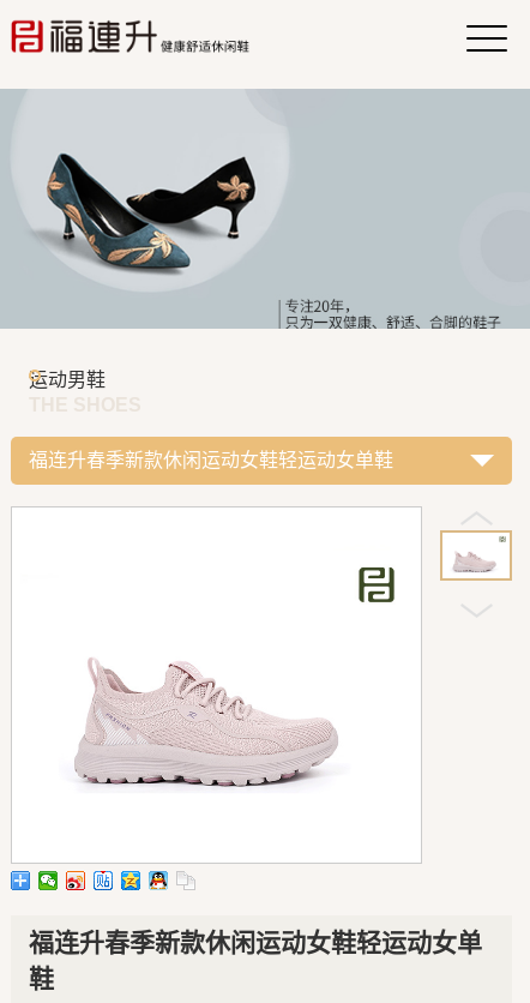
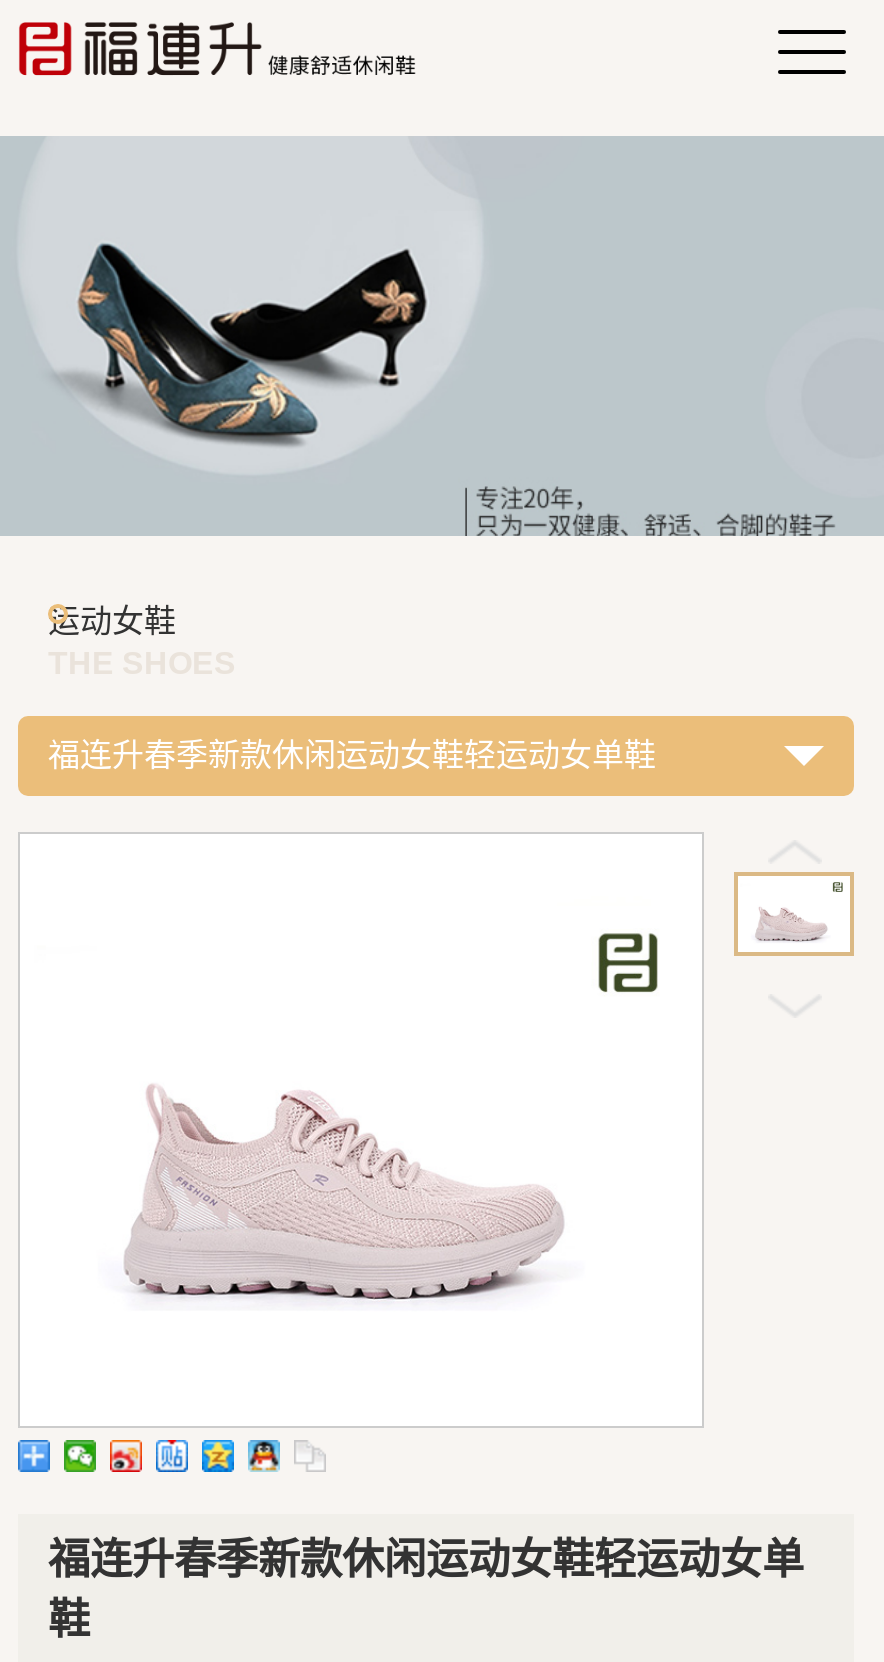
- 运动男鞋
+ 运动女鞋
